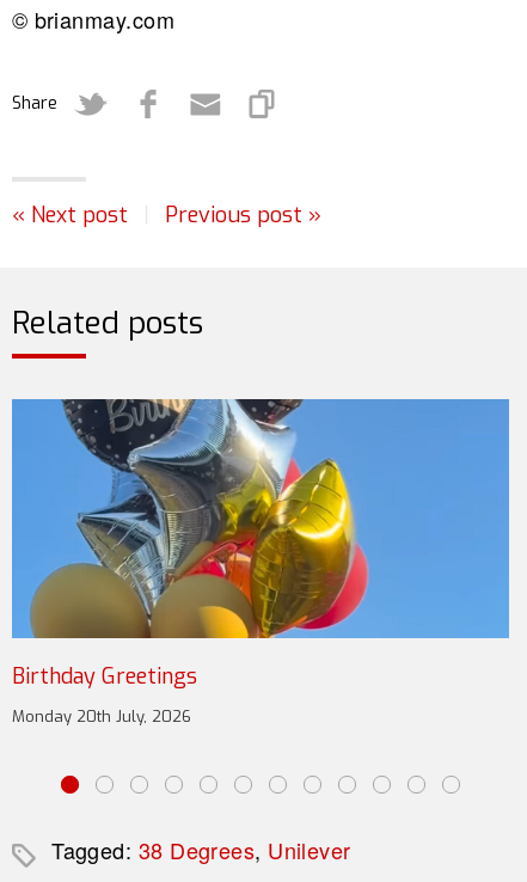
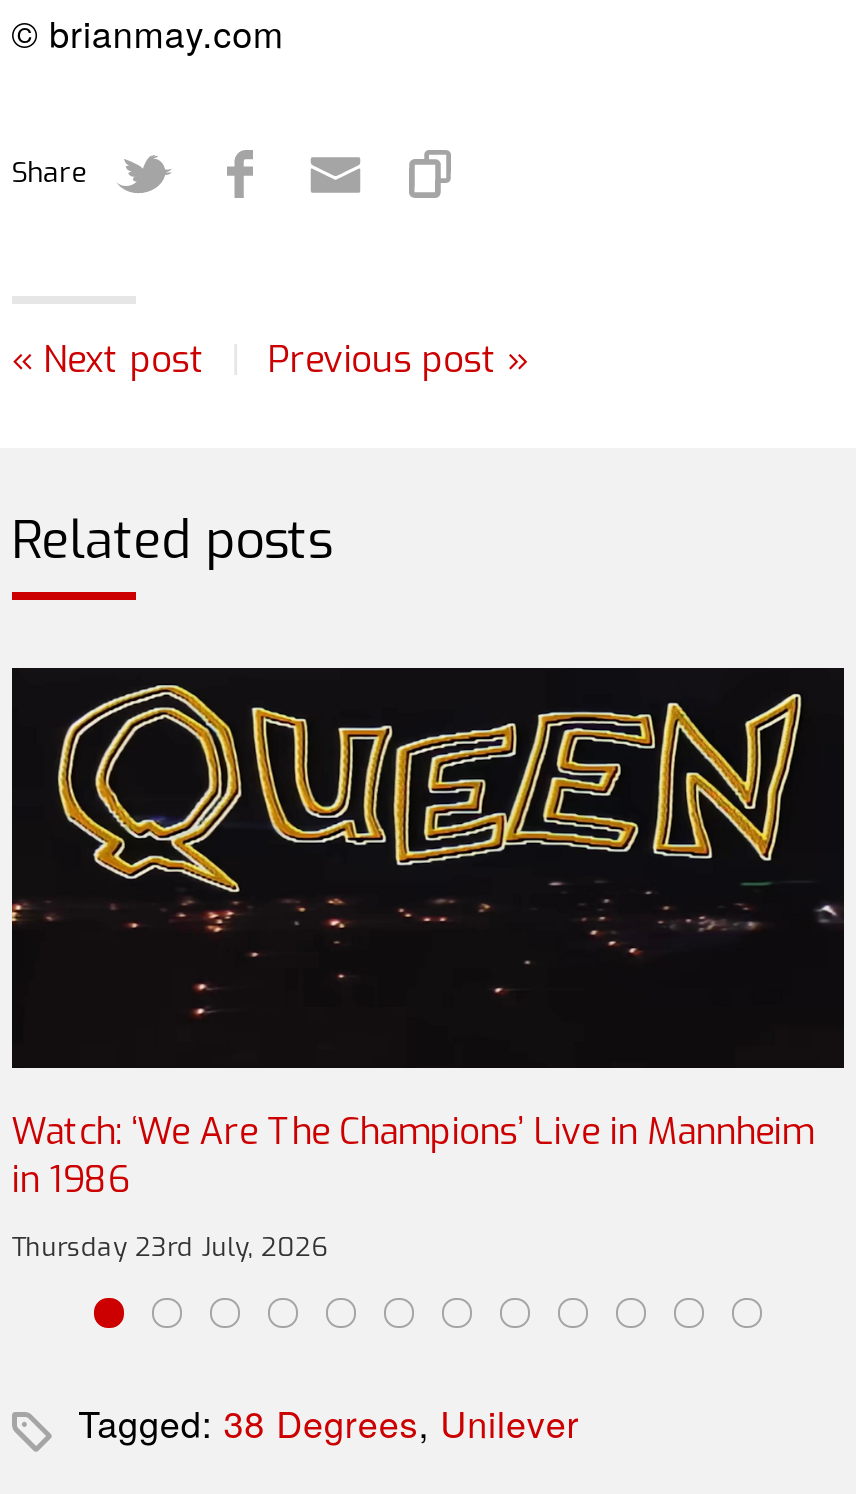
- [image]
- Birthday Greetings
+ [image]
+ Watch: ‘We Are The Champions’ Live in Mannheim
+ in 1986

- Monday 20th July, 2026
+ Thursday 23rd July, 2026
